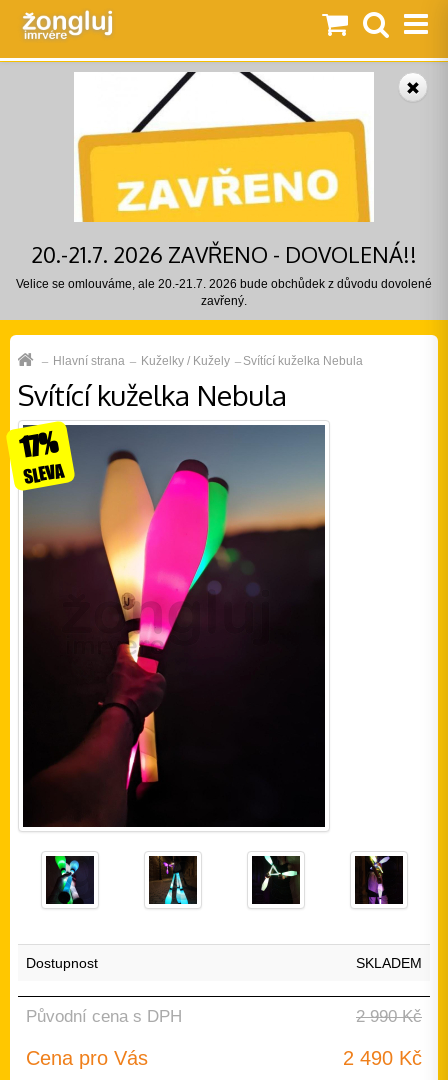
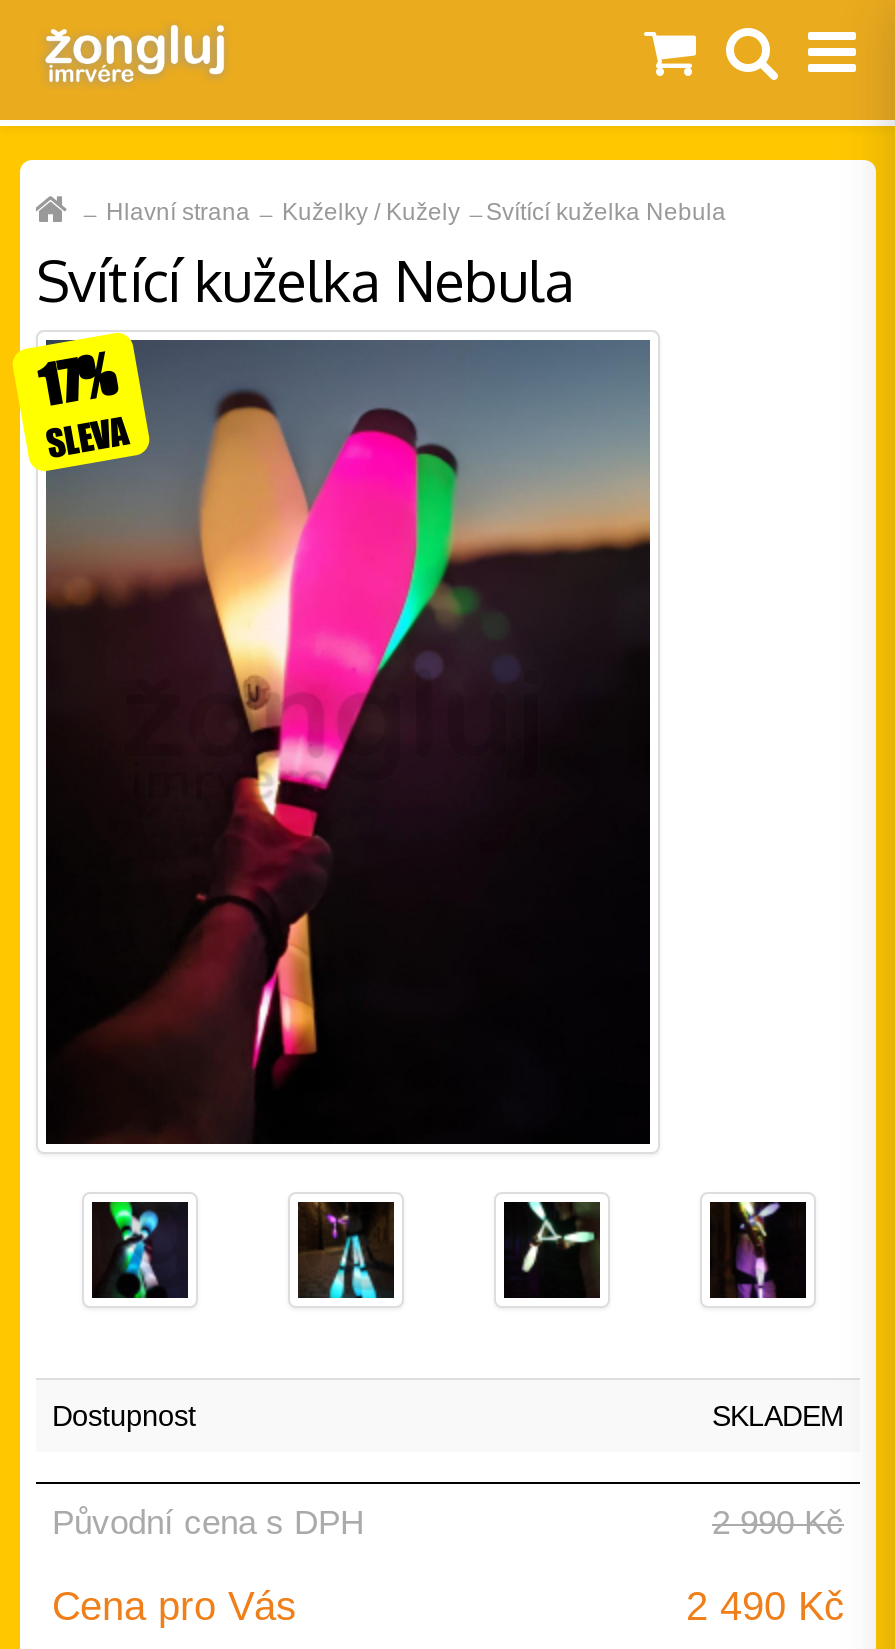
- [image]
- 20.-21.7. 2026 ZAVŘENO - DOVOLENÁ!!
- Velice se omlouváme, ale 20.-21.7. 2026 bude obchůdek z důvodu dovolené
- zavřený.
